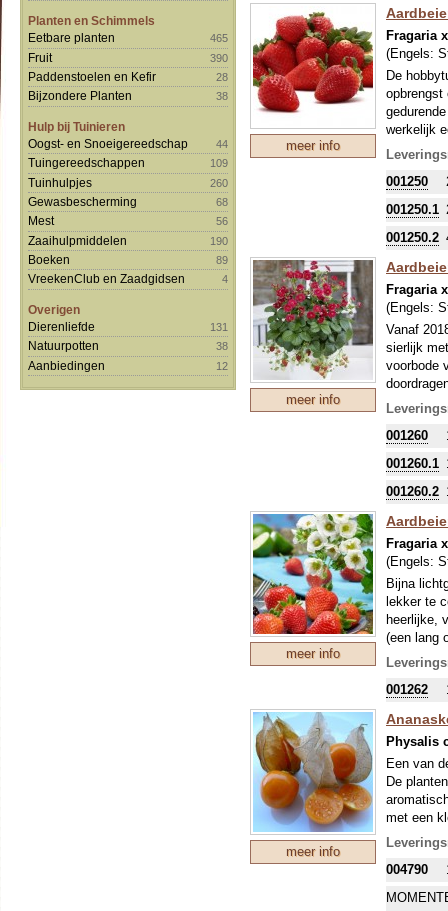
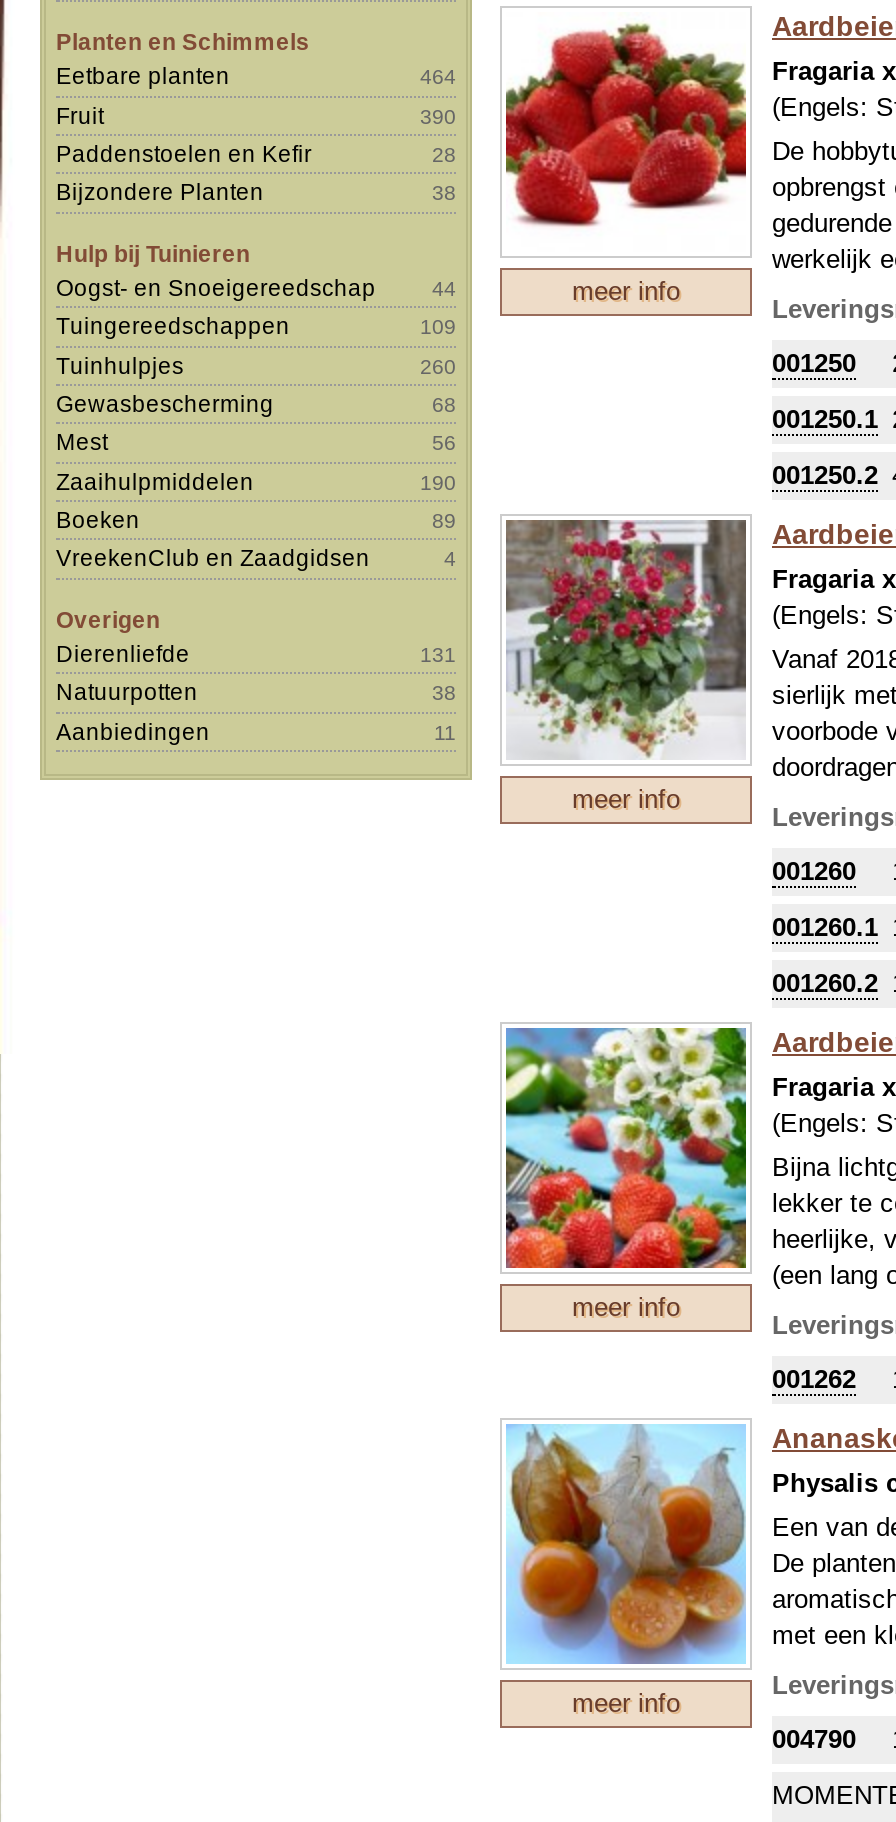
- 465
+ 464

- 12
+ 11
